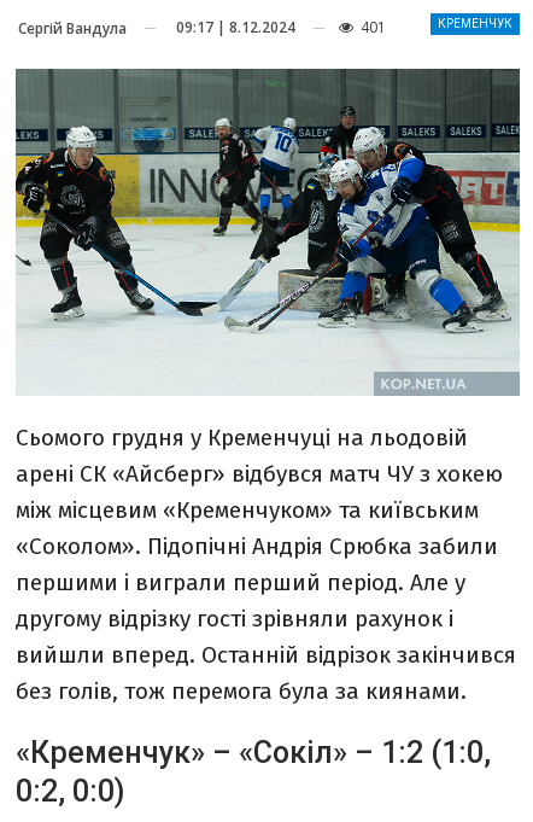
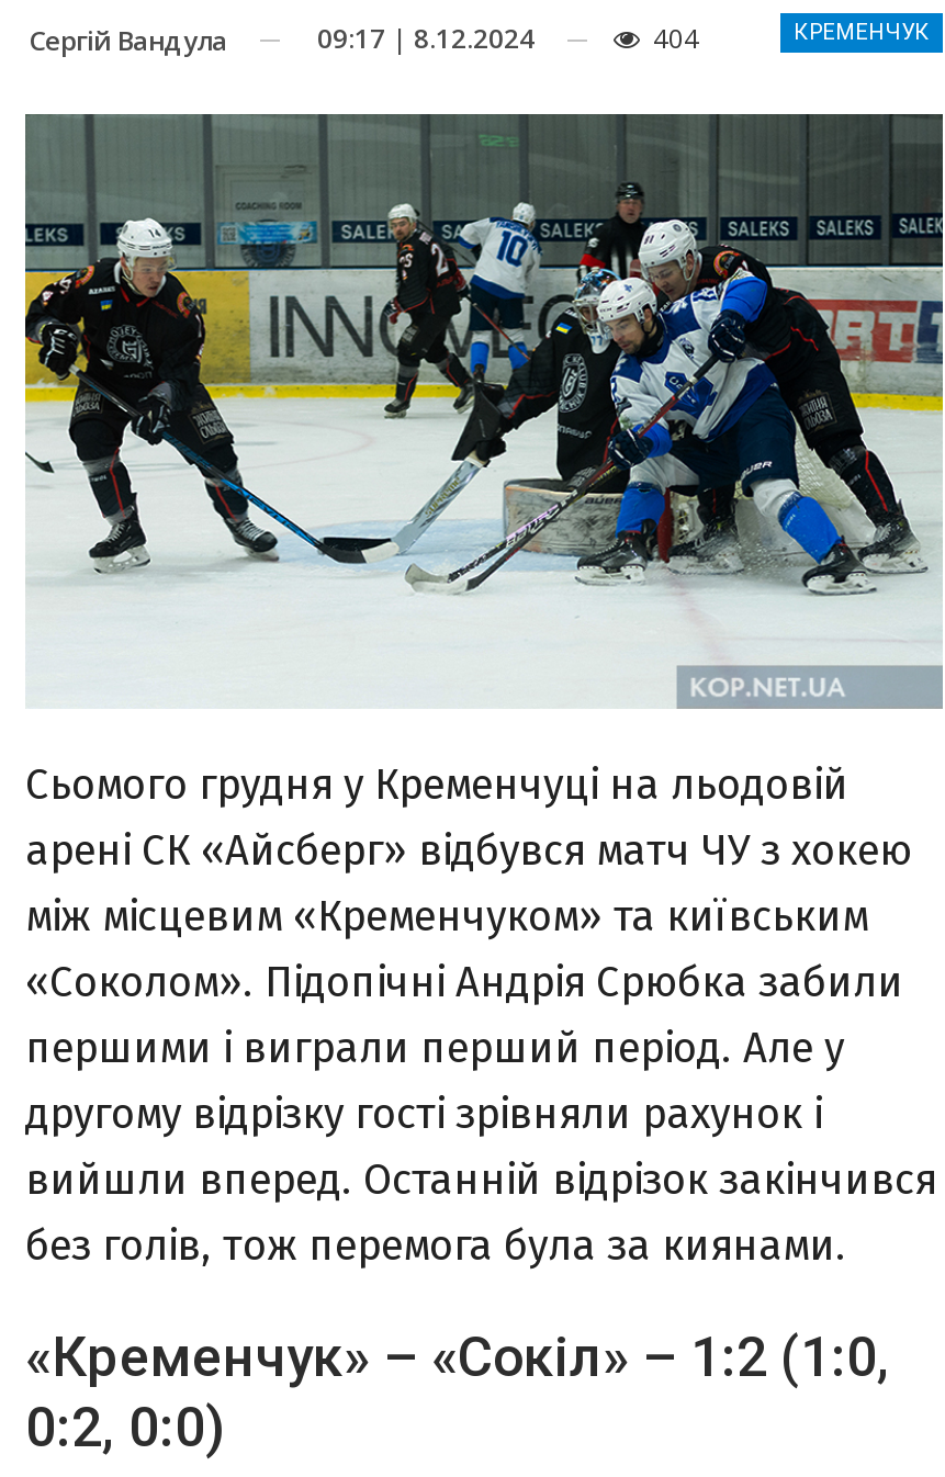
- 401
+ 404
